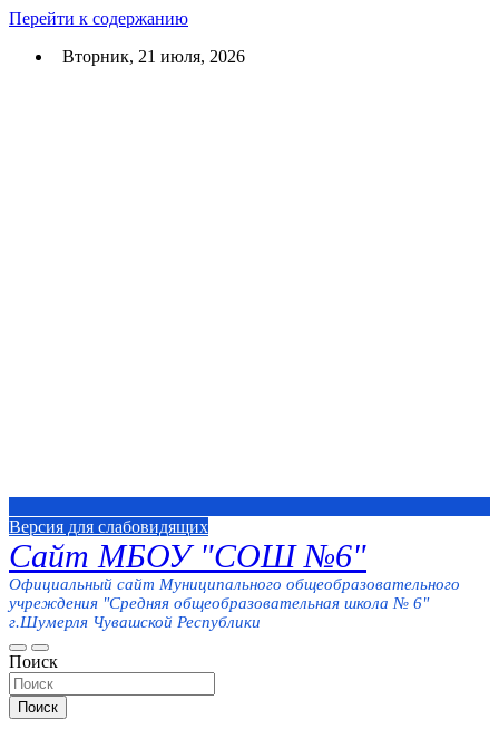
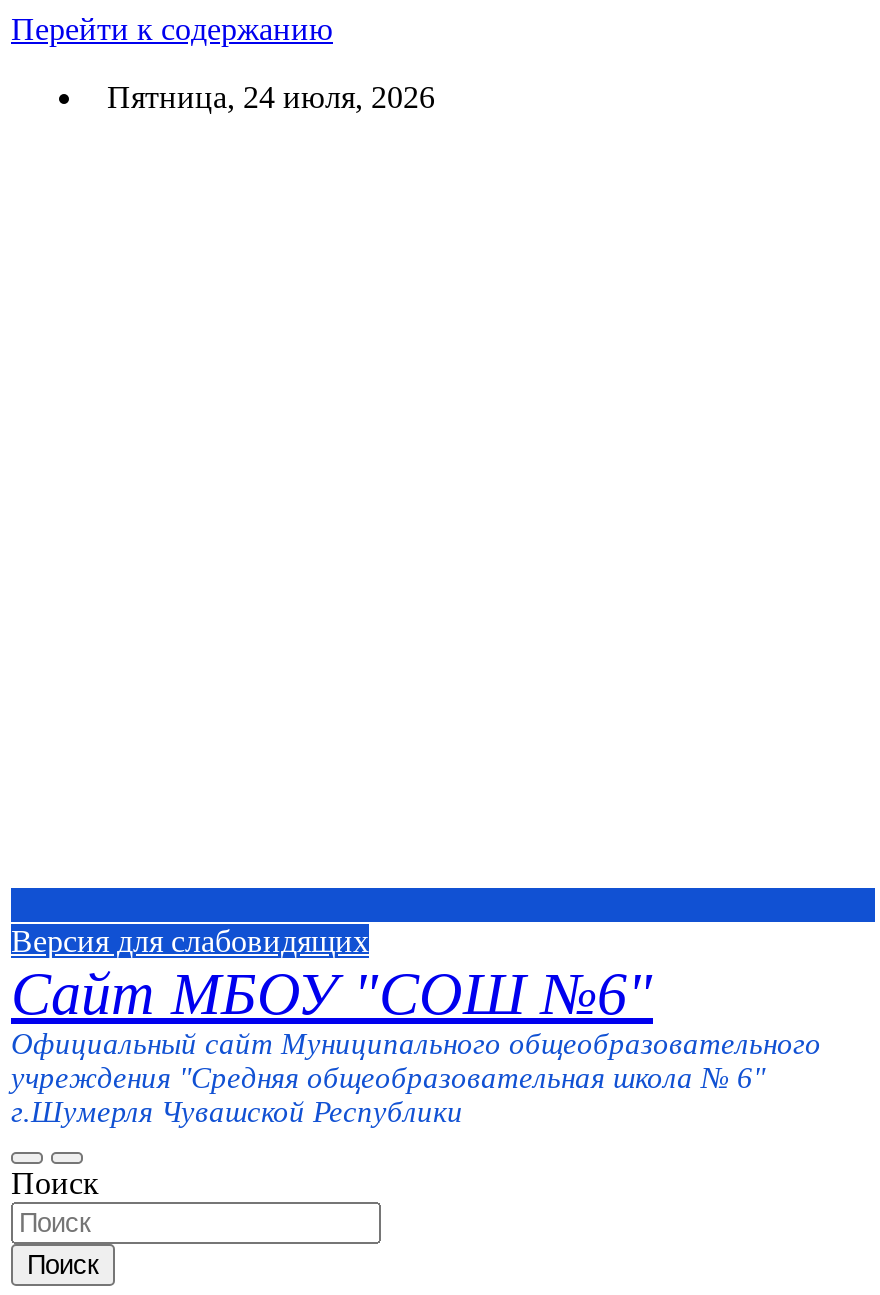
- Вторник, 21 июля, 2026
+ Пятница, 24 июля, 2026
